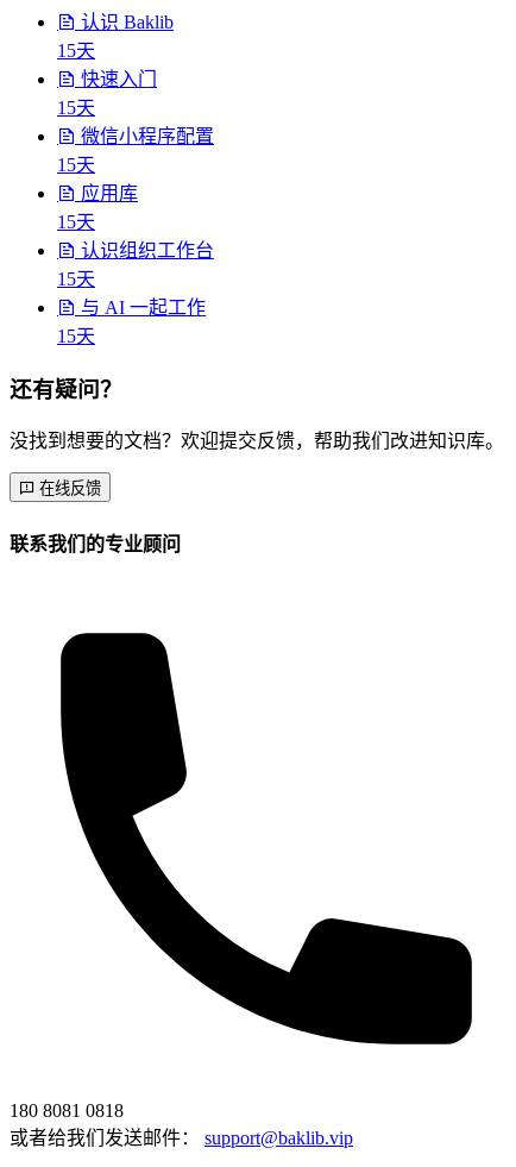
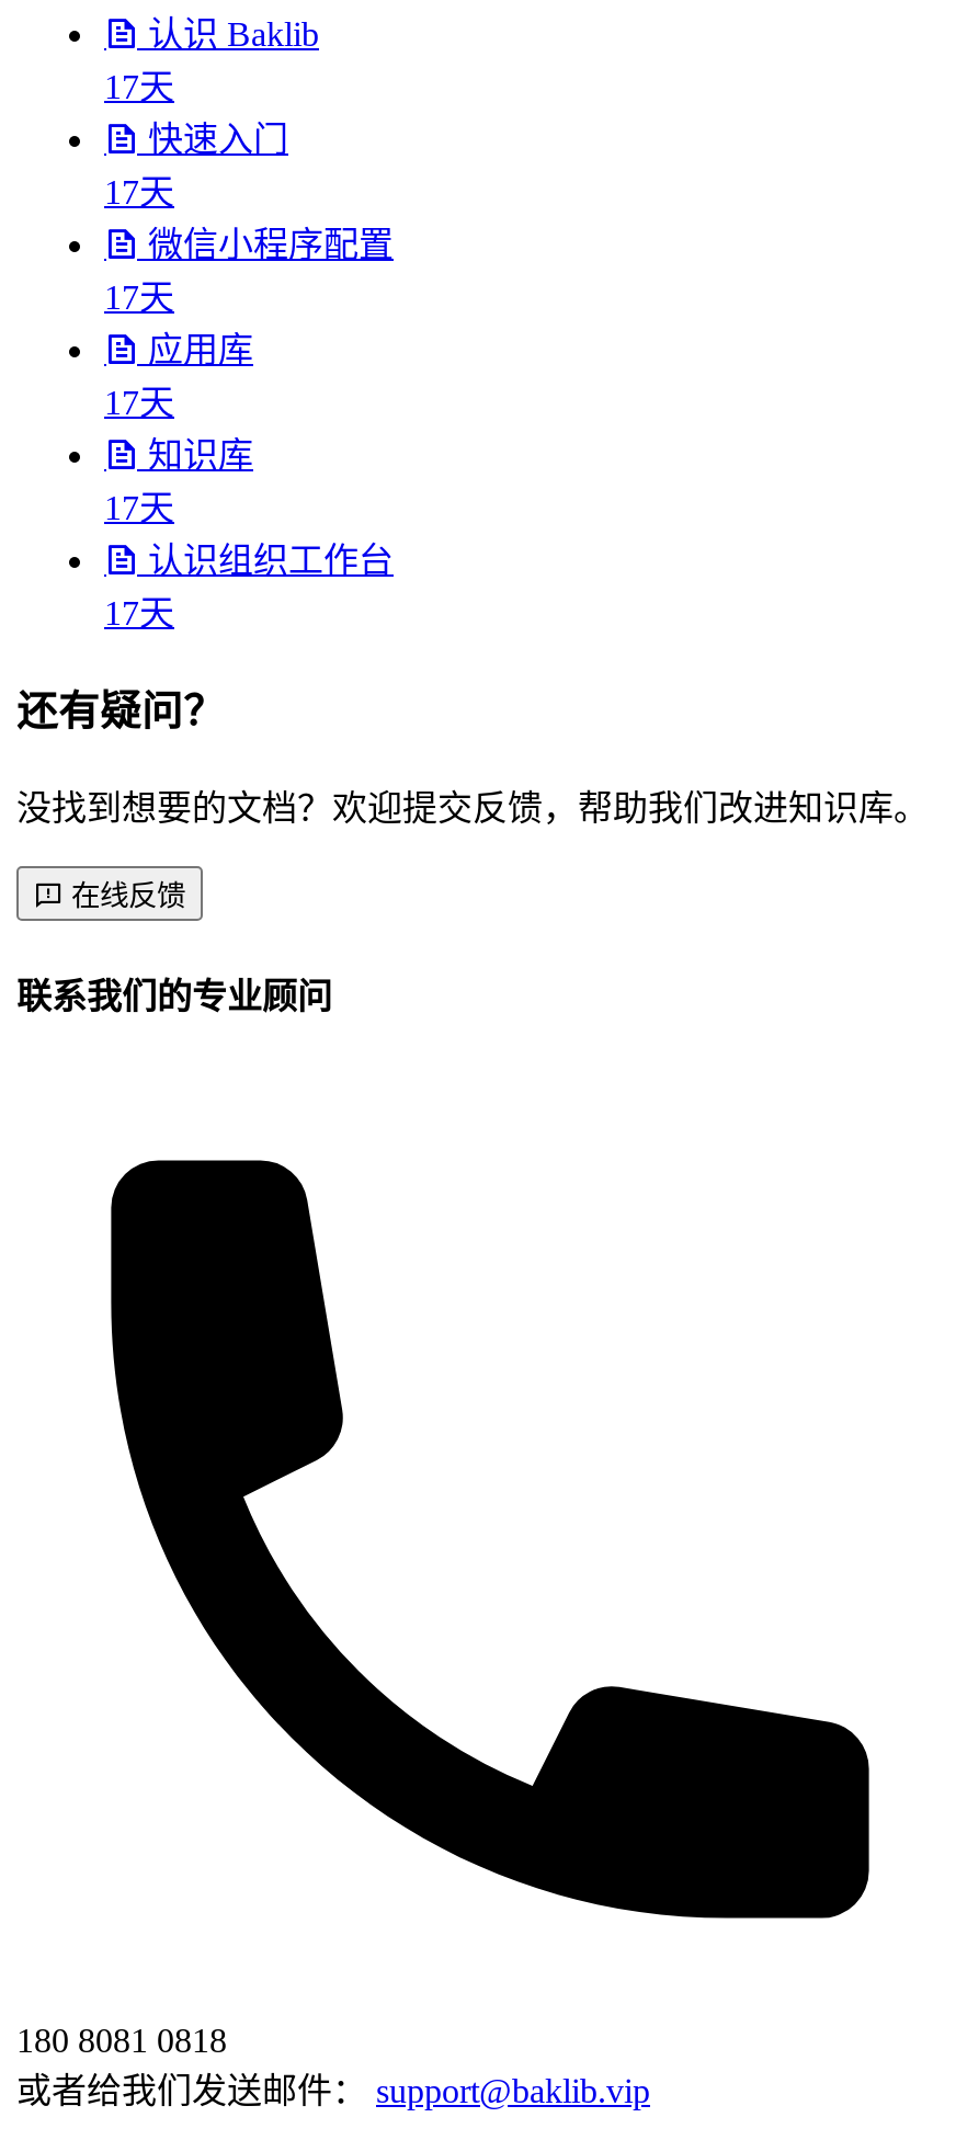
- 15天
+ 17天

- 15天
+ 17天

- 15天
+ 17天

- 15天
+ 17天
+ 知识库
+ 17天

moved down: 认识组织工作台

- 15天
- 与 AI 一起工作
- 15天
+ 17天
